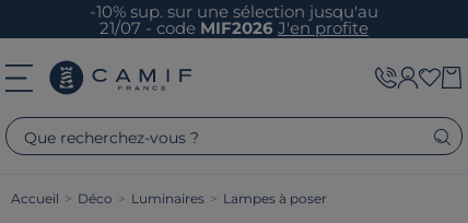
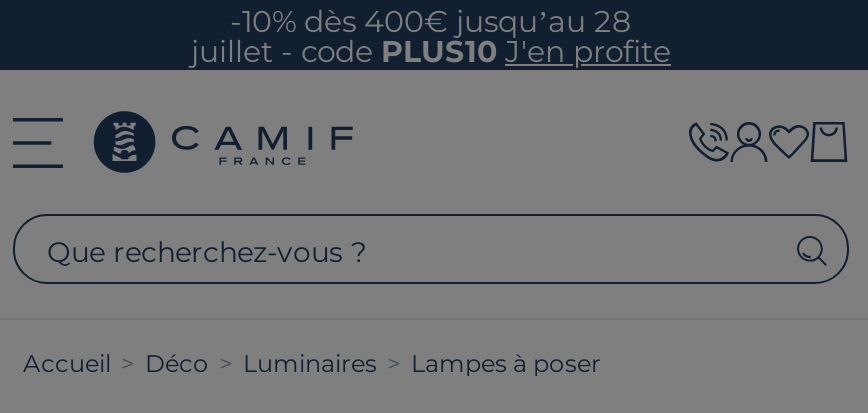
- -10% sup. sur une sélection jusqu'au
- 21/07 - codeMIF2026 J'en profite
+ -10% dès 400€ jusqu’au 28
+ juillet - codePLUS10 J'en profite
